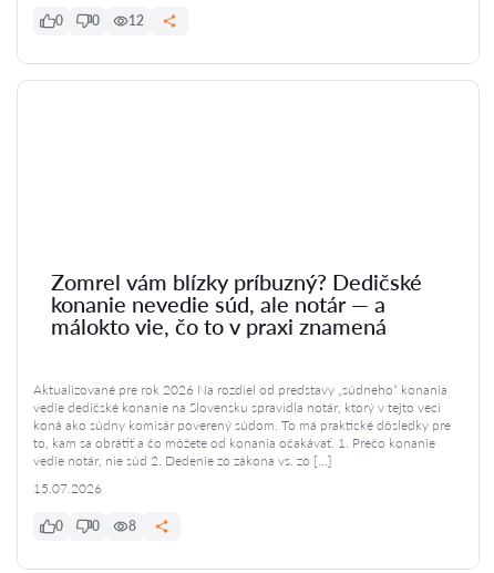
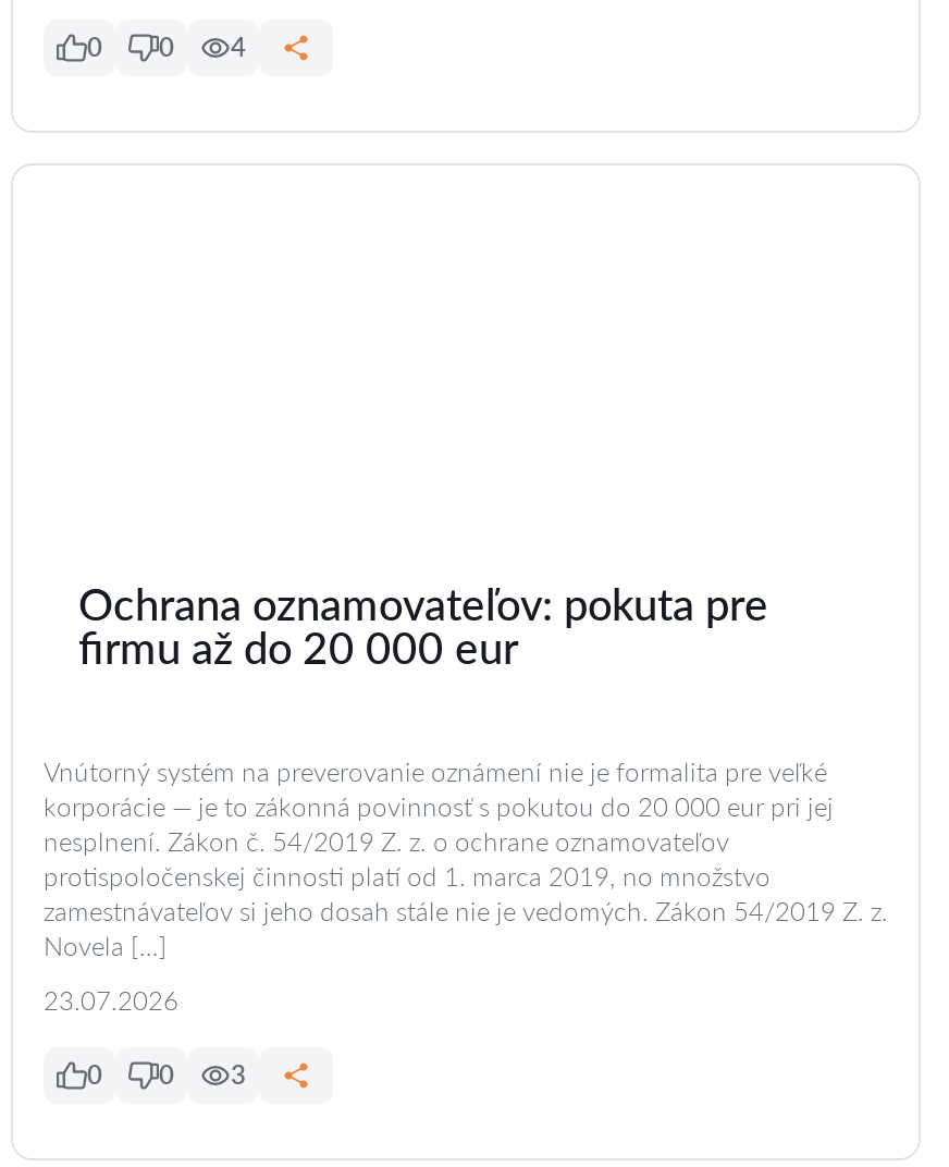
- 12
+ 4

- Zomrel vám blízky príbuzný? Dedičské
- konanie nevedie súd, ale notár — a
- málokto vie, čo to v praxi znamená
+ Ochrana oznamovateľov: pokuta pre
+ firmu až do 20 000 eur

- Aktualizované pre rok 2026 Na rozdiel od predstavy „súdneho“ konania
- vedie dedičské konanie na Slovensku spravidla notár, ktorý v tejto veci
- koná ako súdny komisár poverený súdom. To má praktické dôsledky pre
- to, kam sa obrátiť a čo môžete od konania očakávať. 1. Prečo konanie
- vedie notár, nie súd 2. Dedenie zo zákona vs. zo […]
+ Vnútorný systém na preverovanie oznámení nie je formalita pre veľké
+ korporácie — je to zákonná povinnosť s pokutou do 20 000 eur pri jej
+ nesplnení. Zákon č. 54/2019 Z. z. o ochrane oznamovateľov
+ protispoločenskej činnosti platí od 1. marca 2019, no množstvo
+ zamestnávateľov si jeho dosah stále nie je vedomých. Zákon 54/2019 Z. z.
+ Novela […]

- 15.07.2026
+ 23.07.2026

- 8
+ 3
